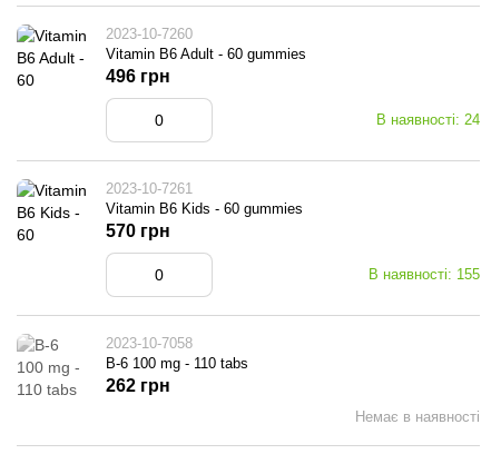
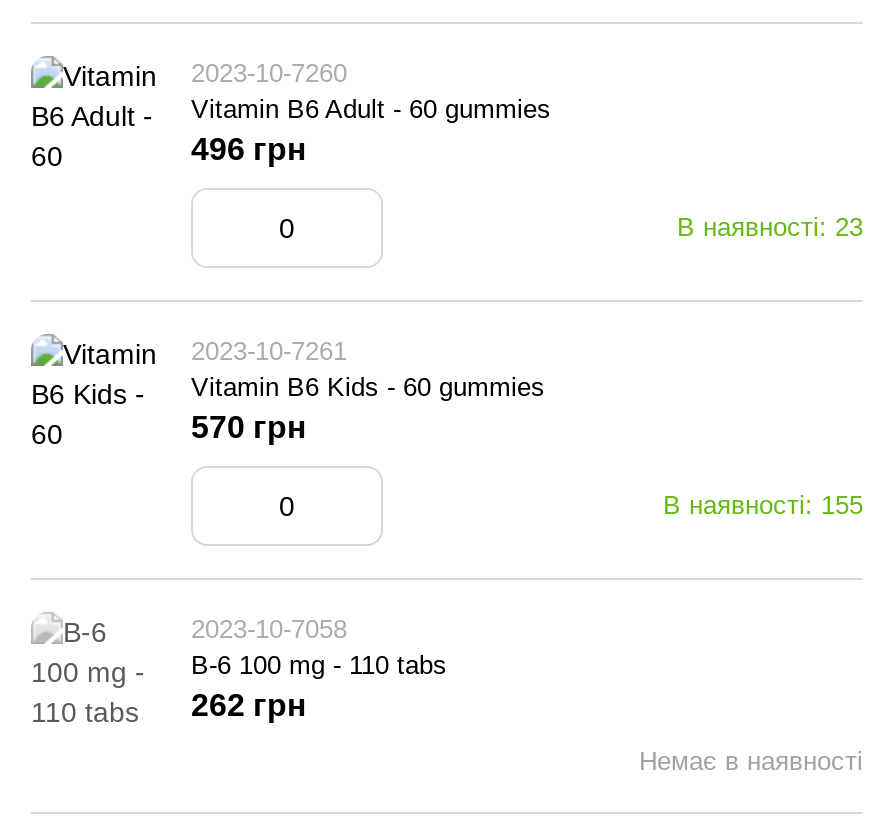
- В наявності: 24
+ В наявності: 23
